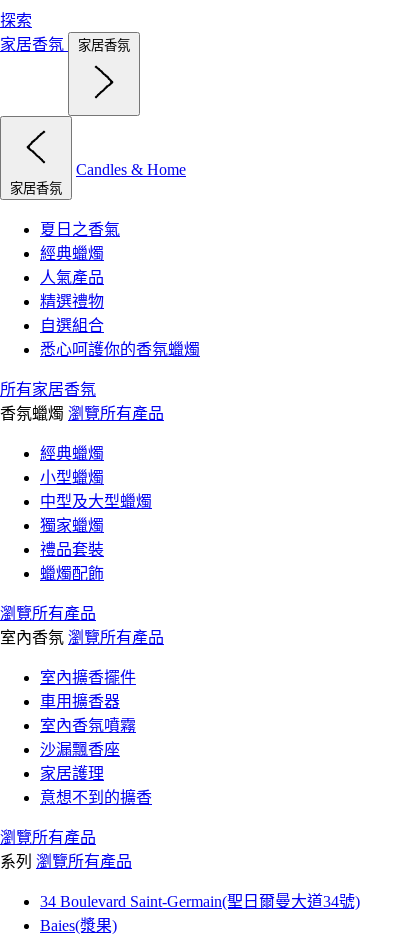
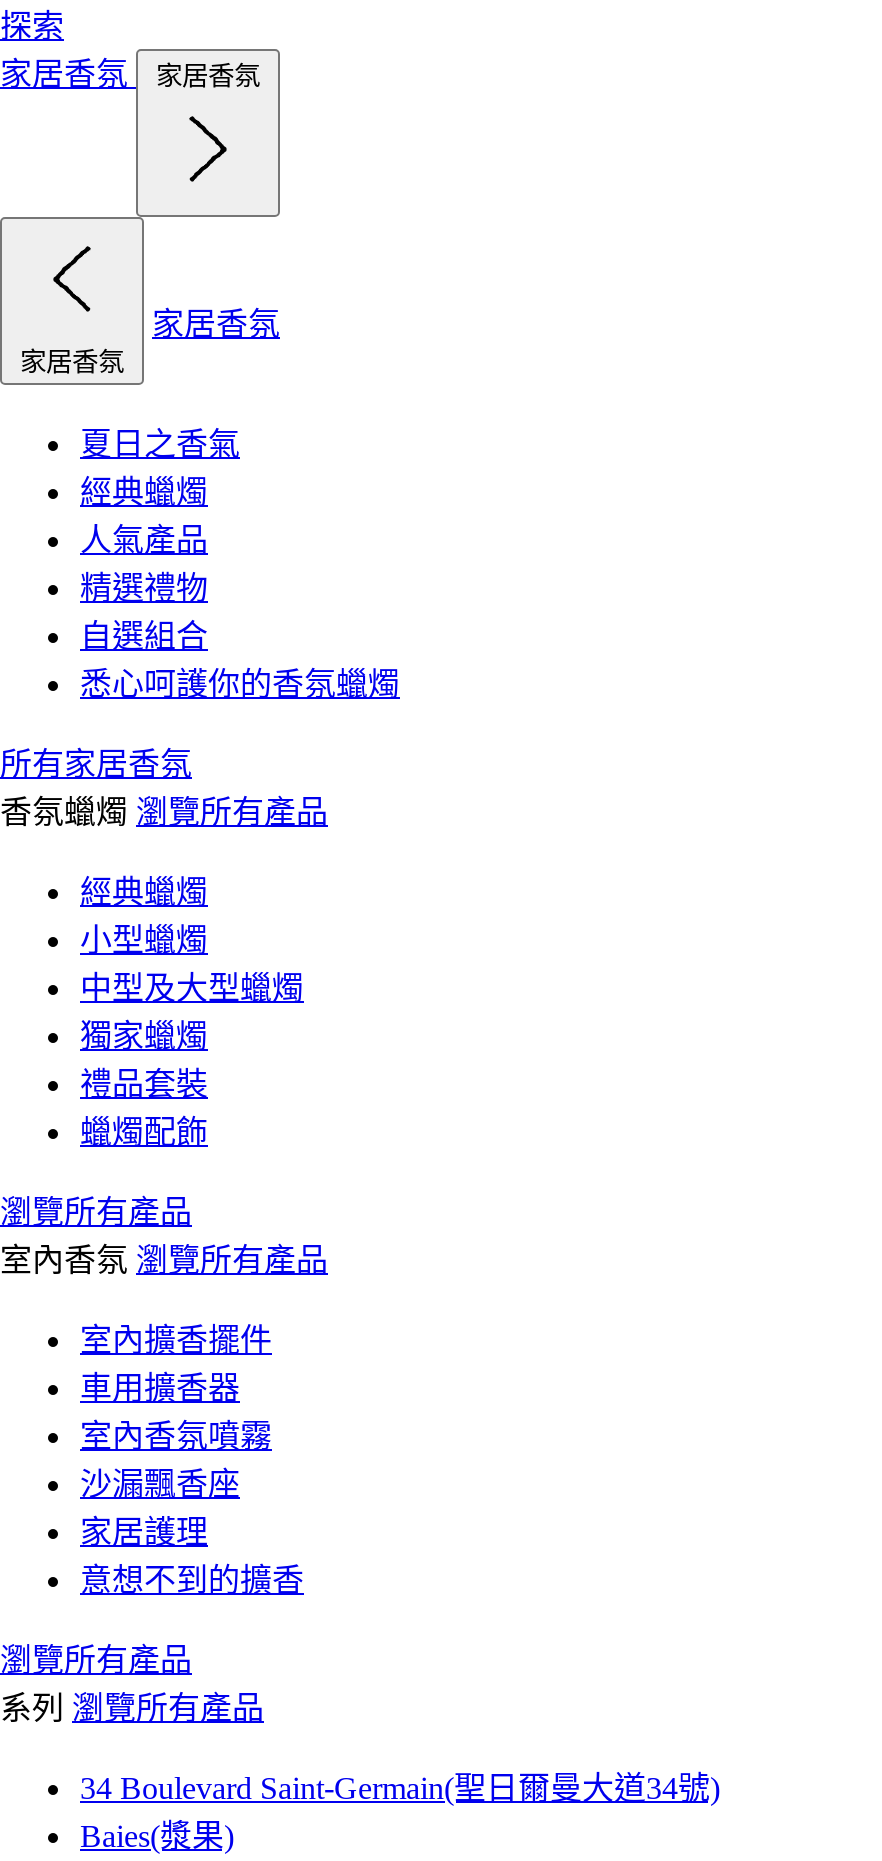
- Candles & Home
+ 家居香氛
